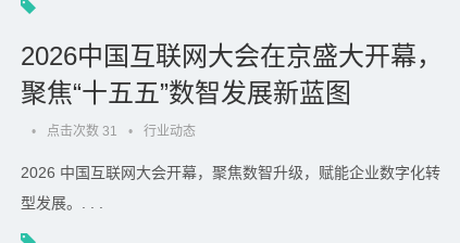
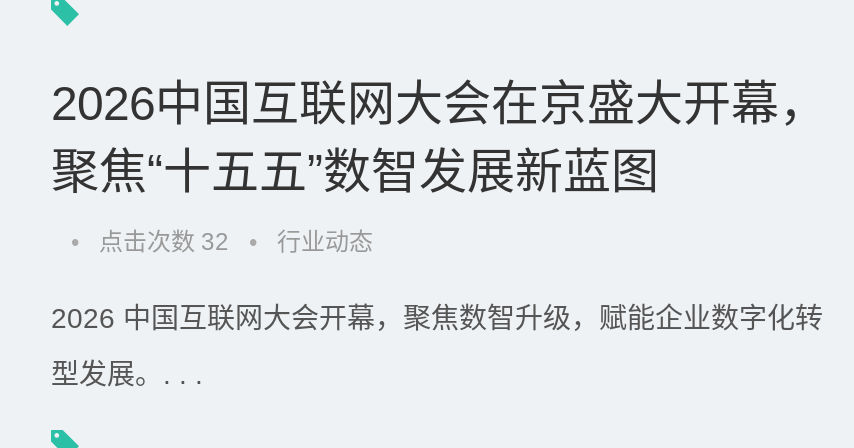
- 点击次数 31
+ 点击次数 32
